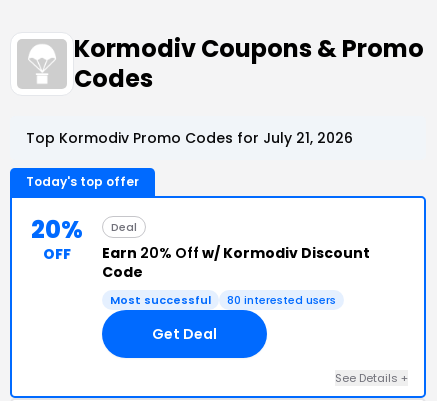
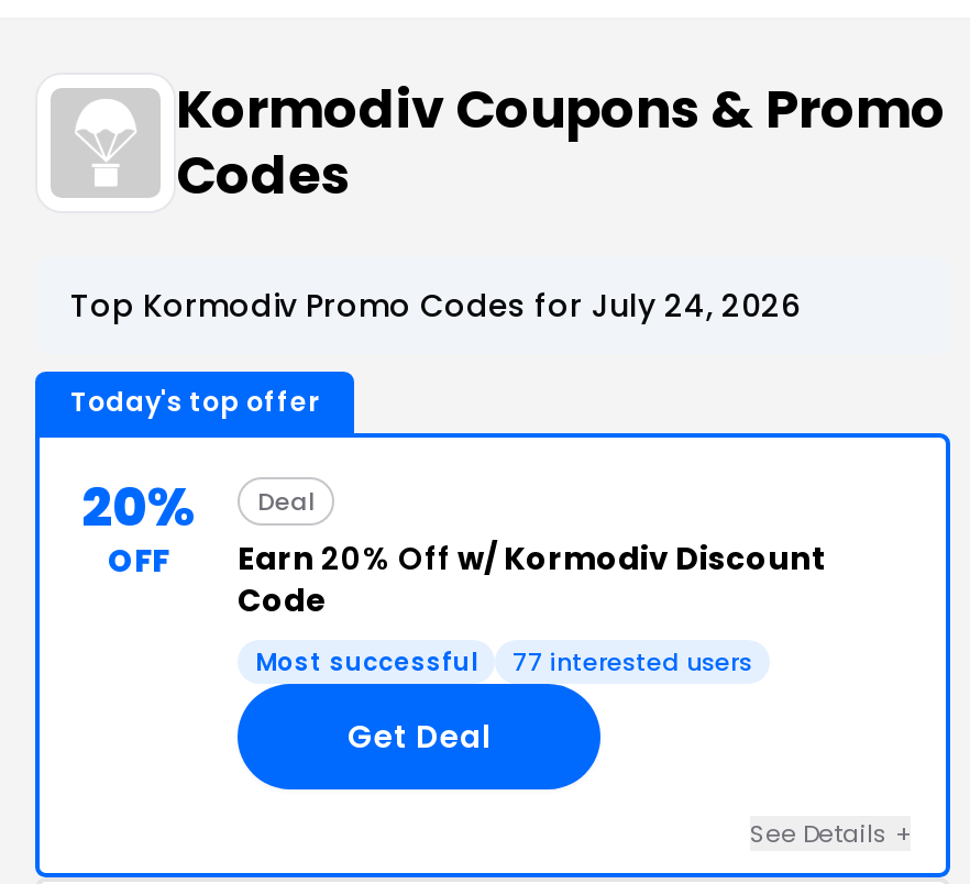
- Top Kormodiv Promo Codes for July 21, 2026
+ Top Kormodiv Promo Codes for July 24, 2026

- 80 interested users
+ 77 interested users
